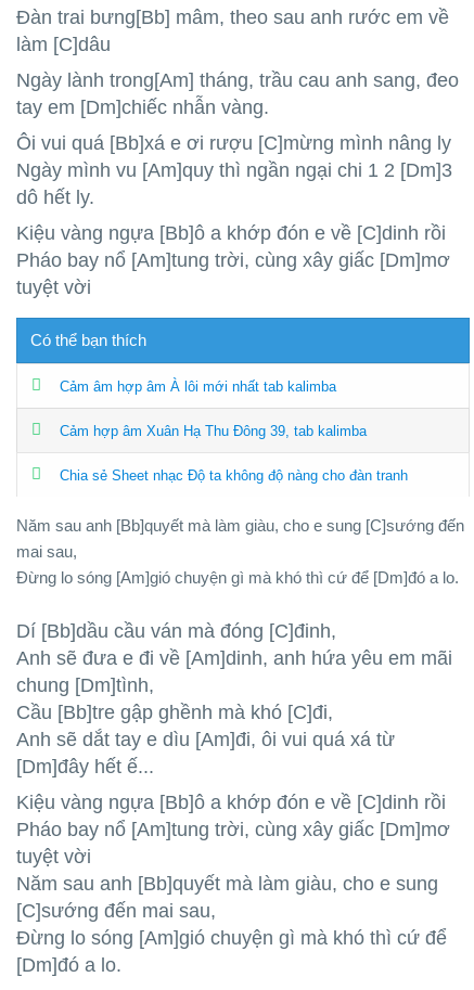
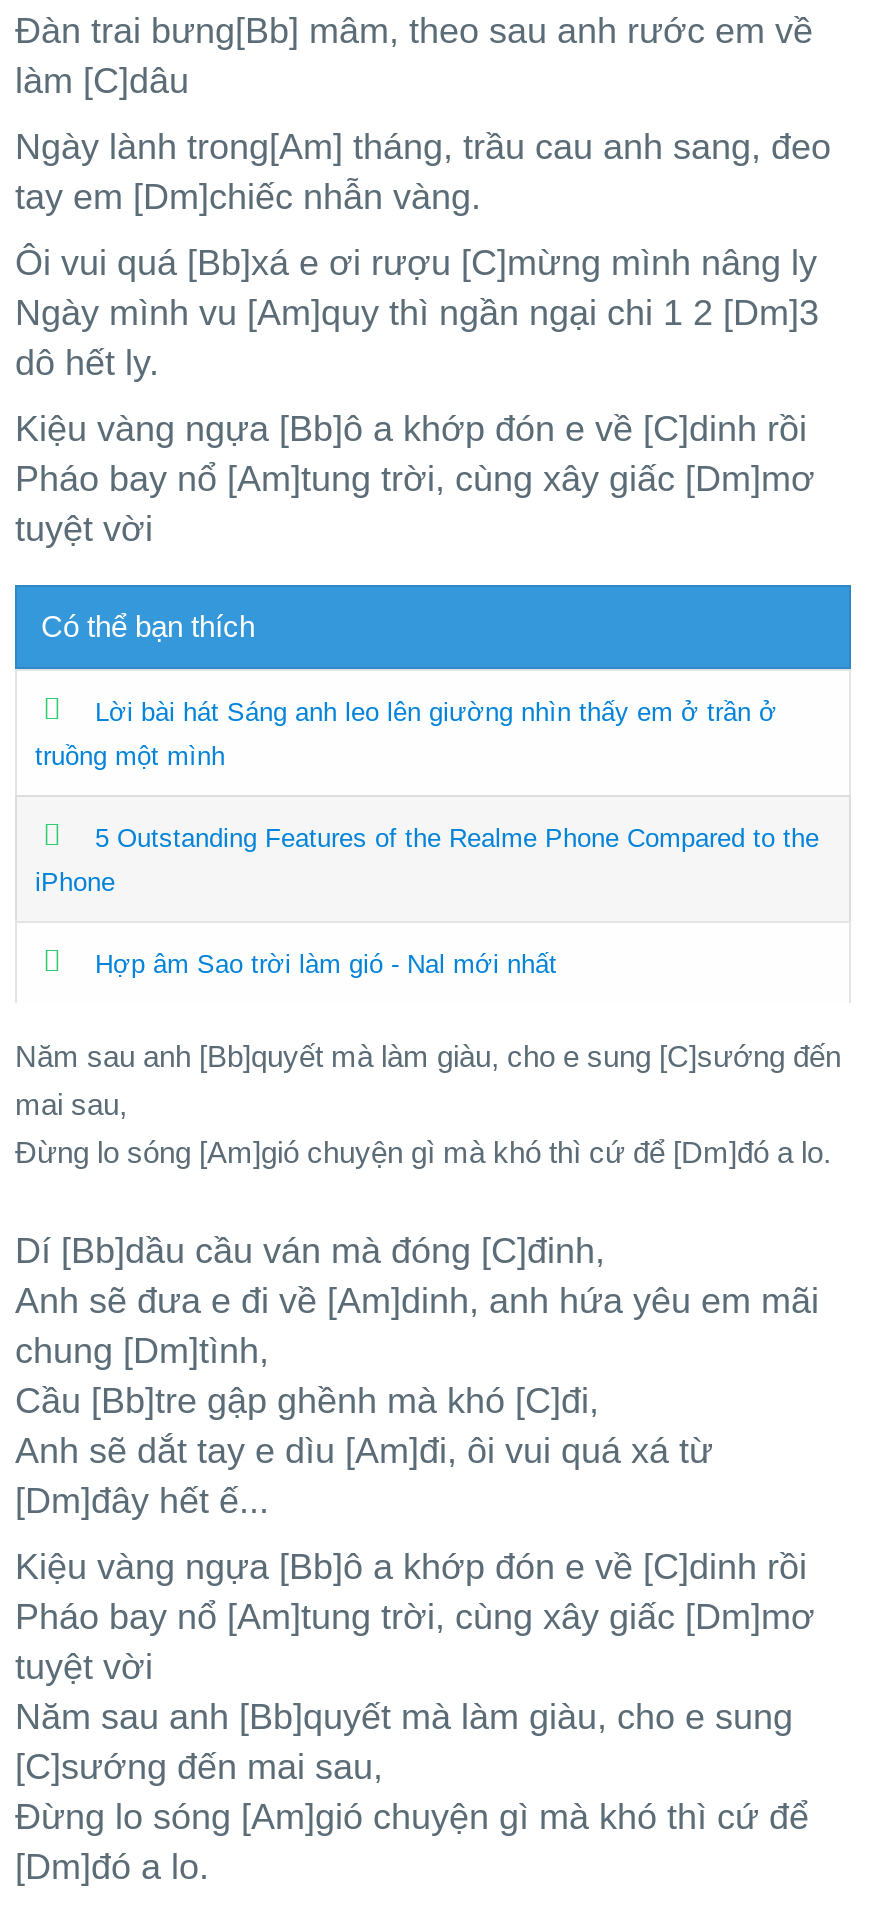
- Cảm âm hợp âm À lôi mới nhất tab kalimba
- Cảm hợp âm Xuân Hạ Thu Đông 39, tab kalimba
- Chia sẻ Sheet nhạc Độ ta không độ nàng cho đàn tranh
+ Lời bài hát Sáng anh leo lên giường nhìn thấy em ở trần ở
+ truồng một mình
+ 5 Outstanding Features of the Realme Phone Compared to the
+ iPhone
+ Hợp âm Sao trời làm gió - Nal mới nhất
